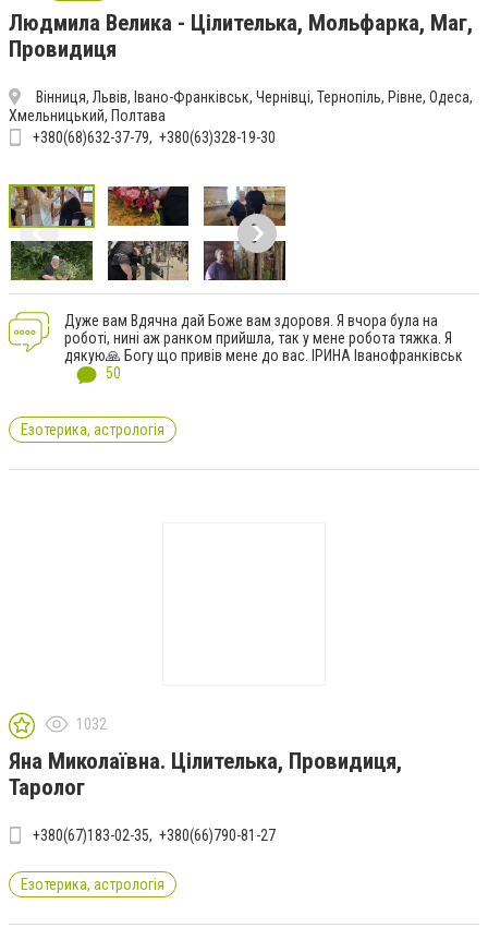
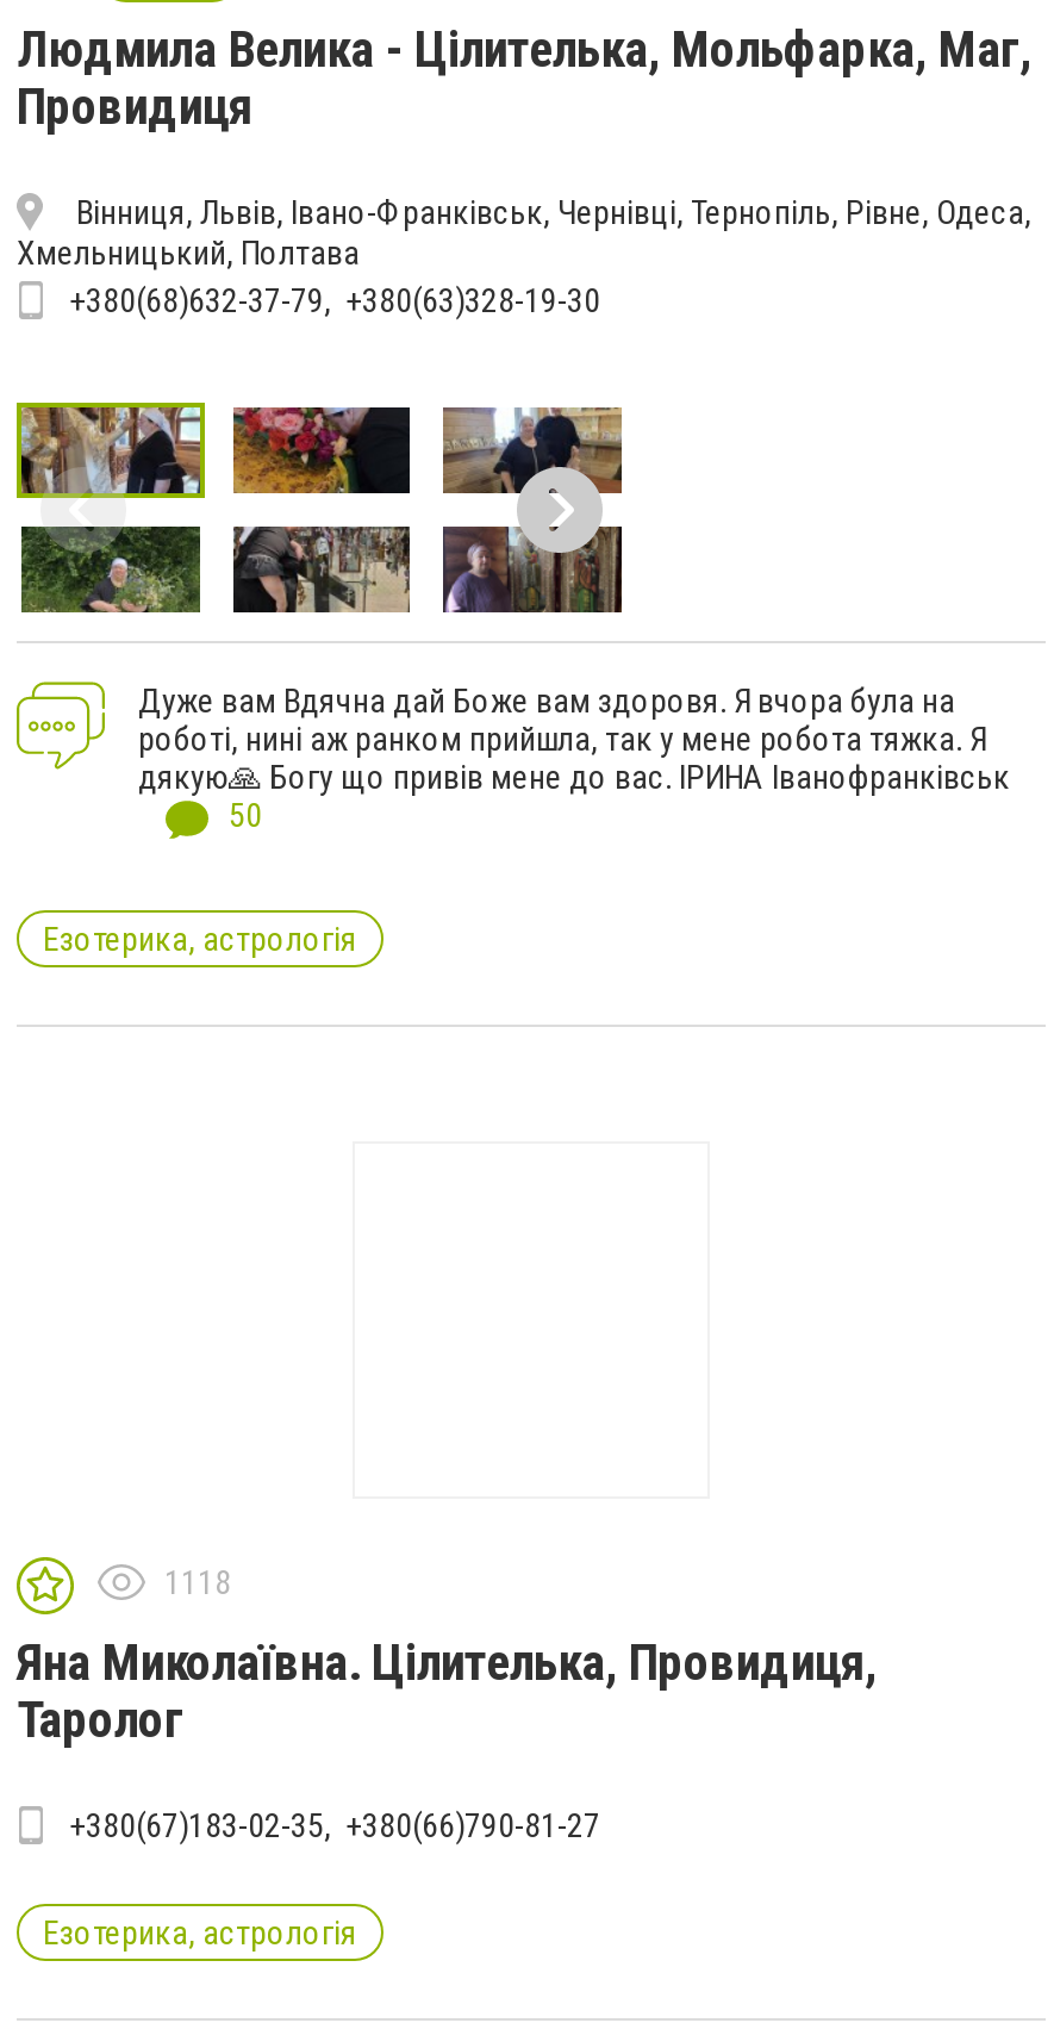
- 1032
+ 1118
